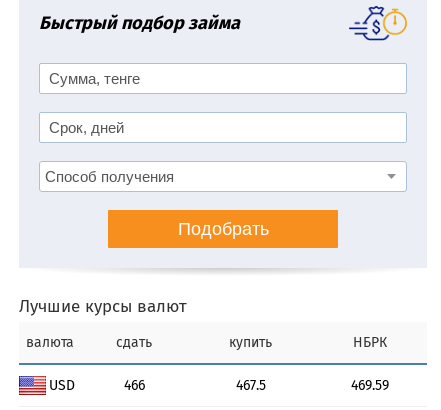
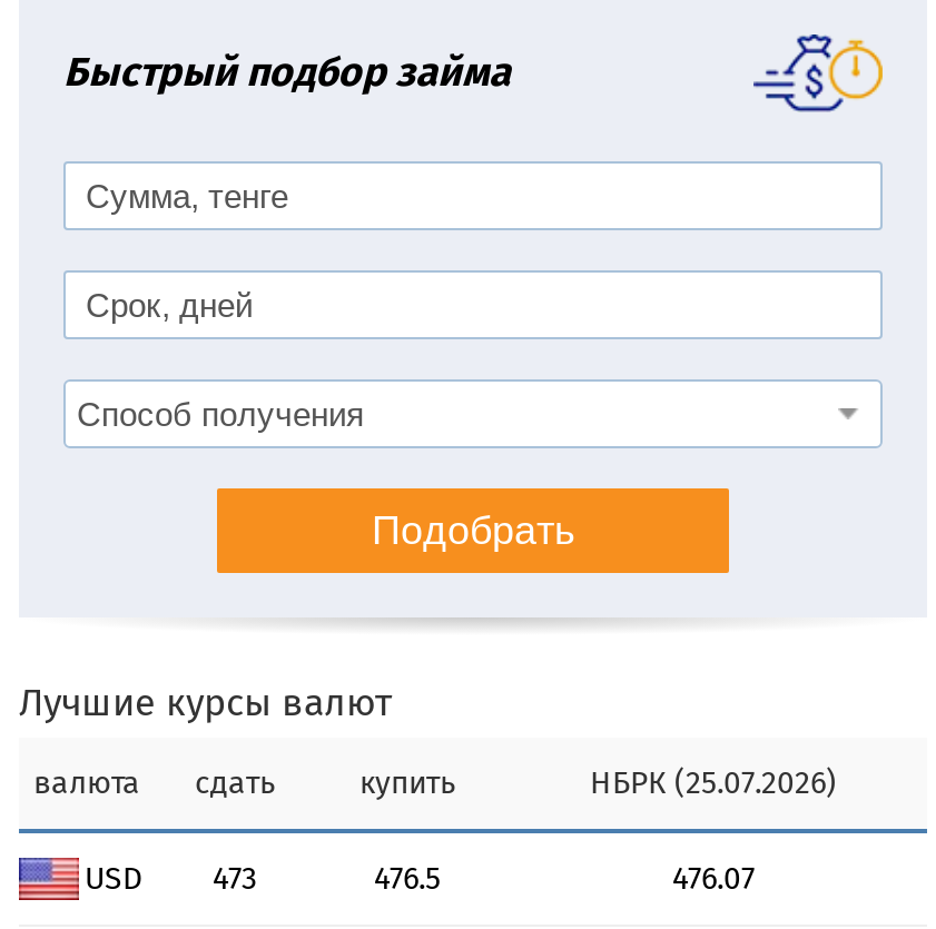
- НБРК
+ НБРК (25.07.2026)

- 466
+ 473

- 467.5
+ 476.5

- 469.59
+ 476.07
